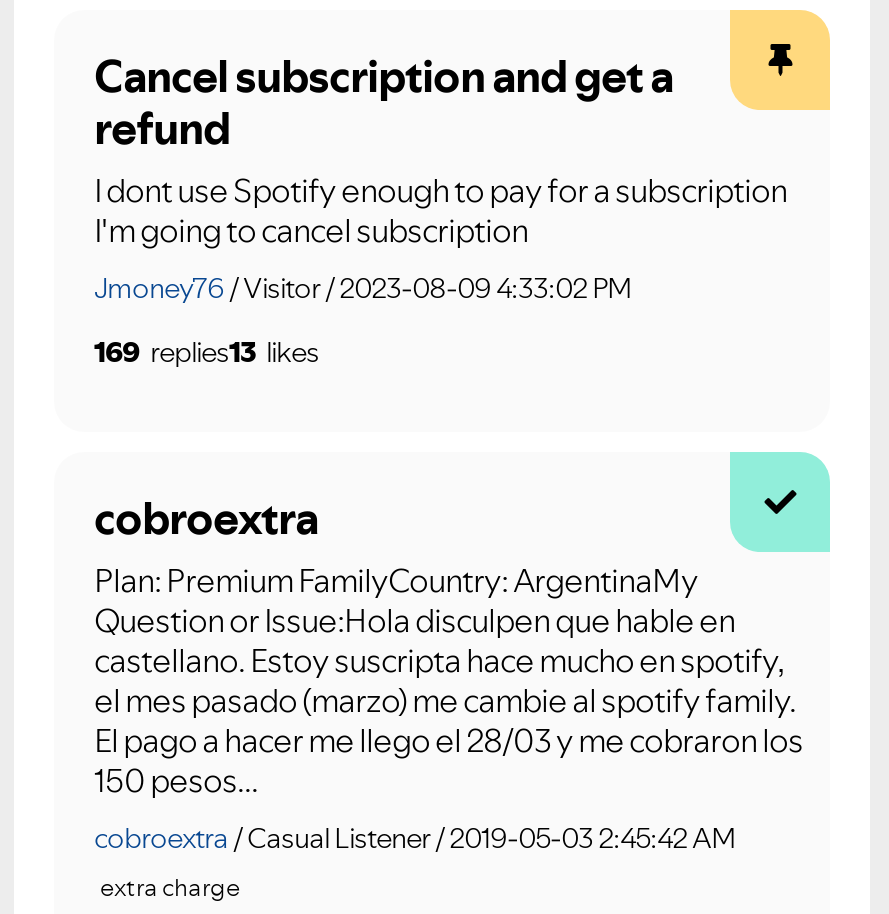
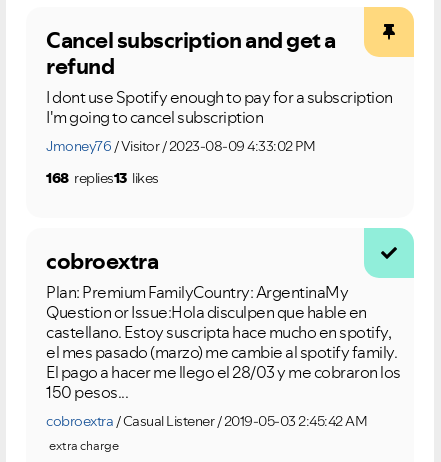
- 169 replies13 likes
+ 168 replies13 likes
